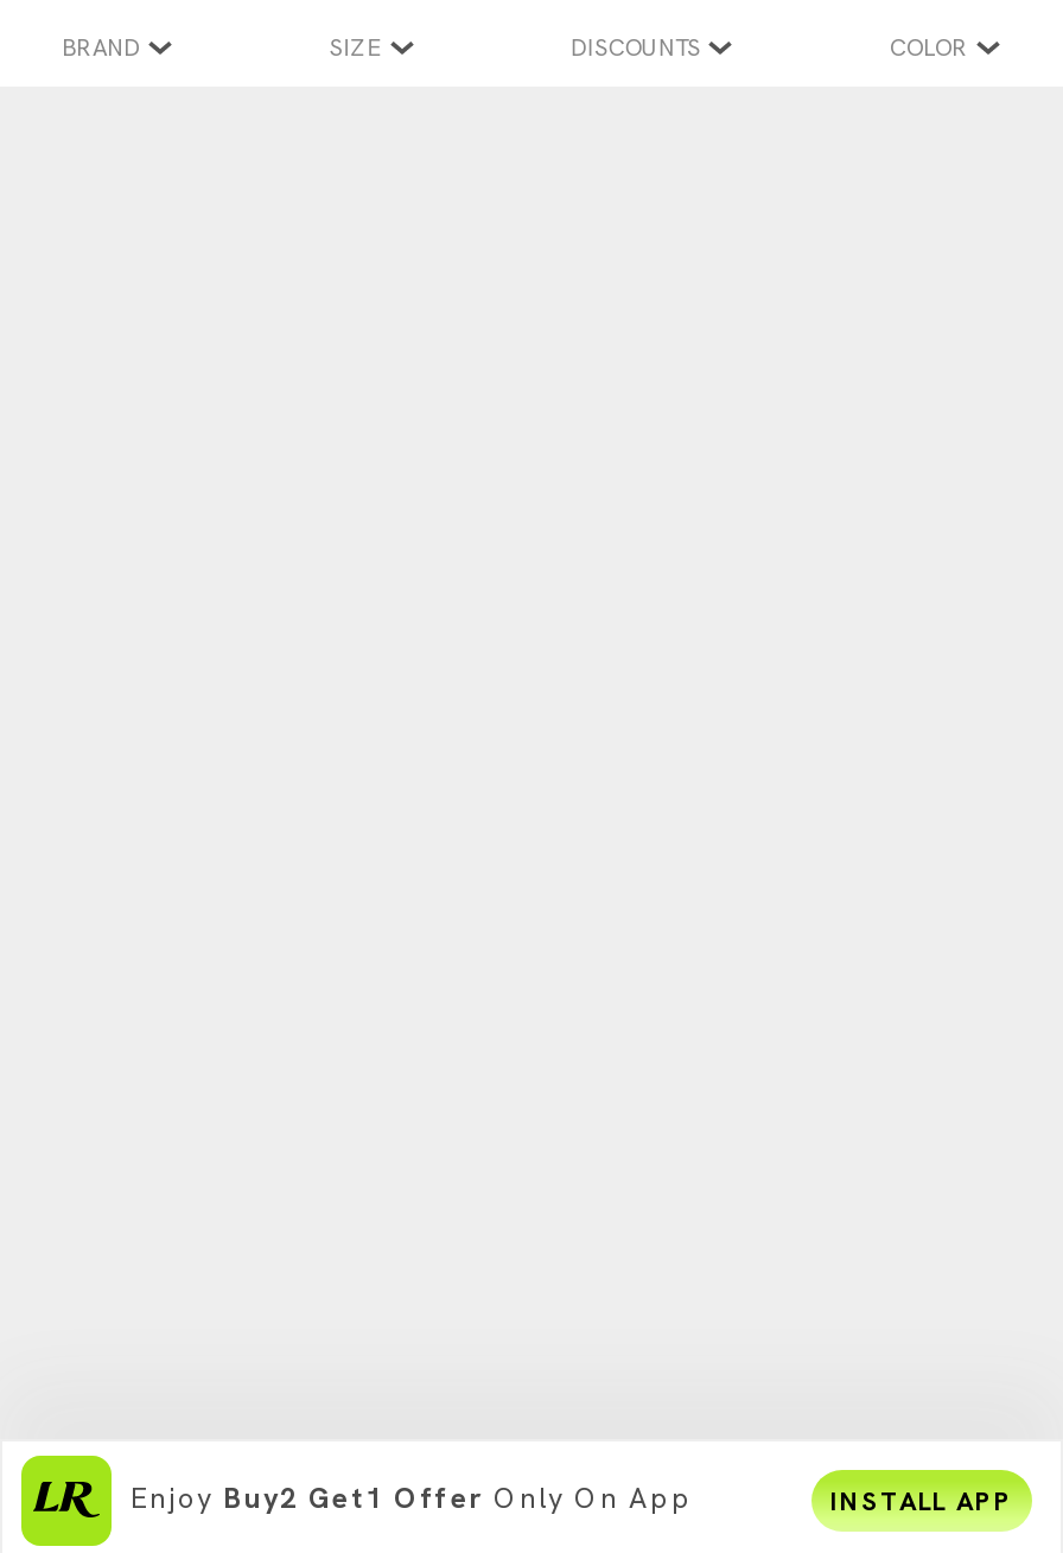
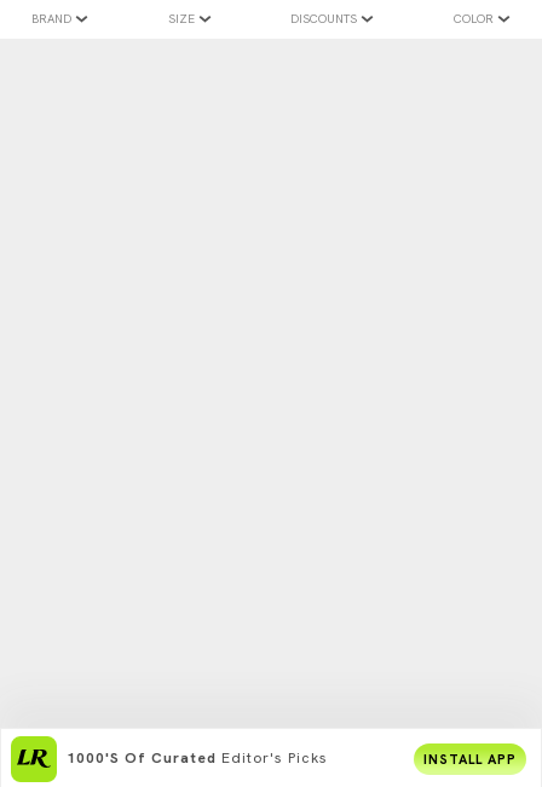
- Enjoy Buy2 Get1 Offer Only On App
+ 1000's Of Curated Editor's Picks
